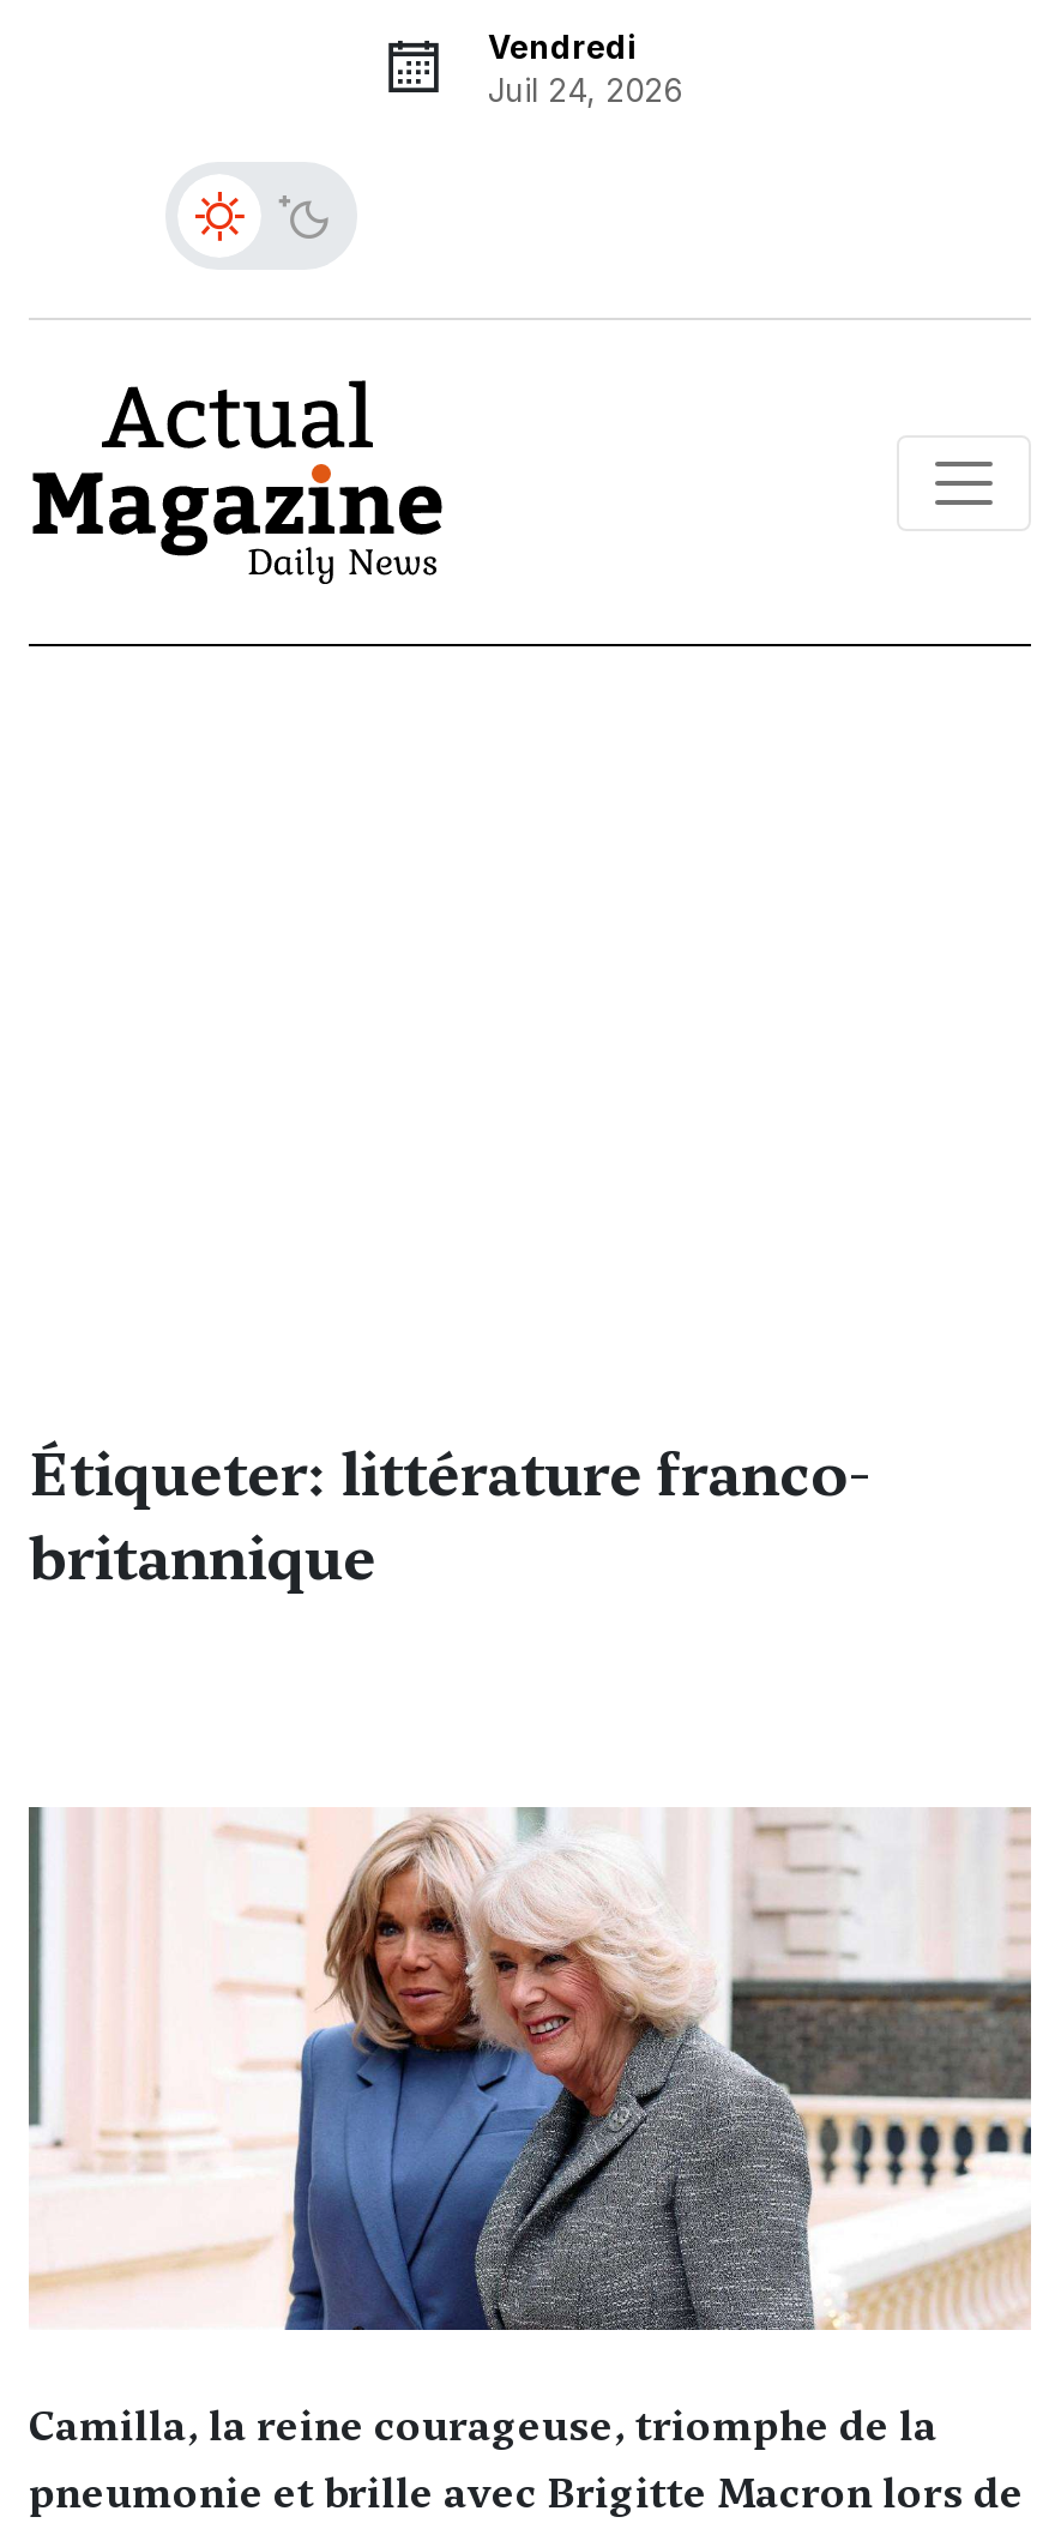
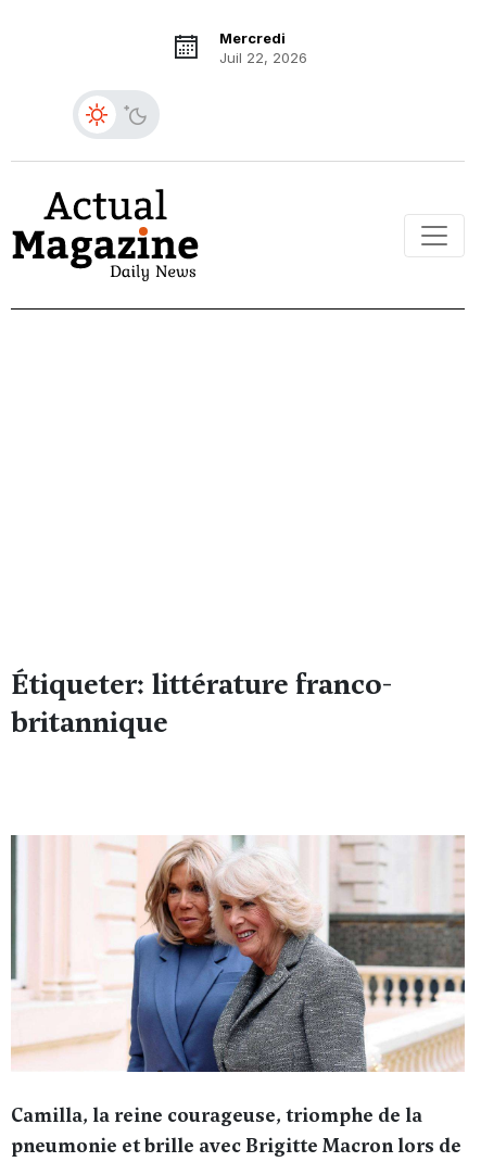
- Vendredi
- Juil 24, 2026
+ Mercredi
+ Juil 22, 2026
